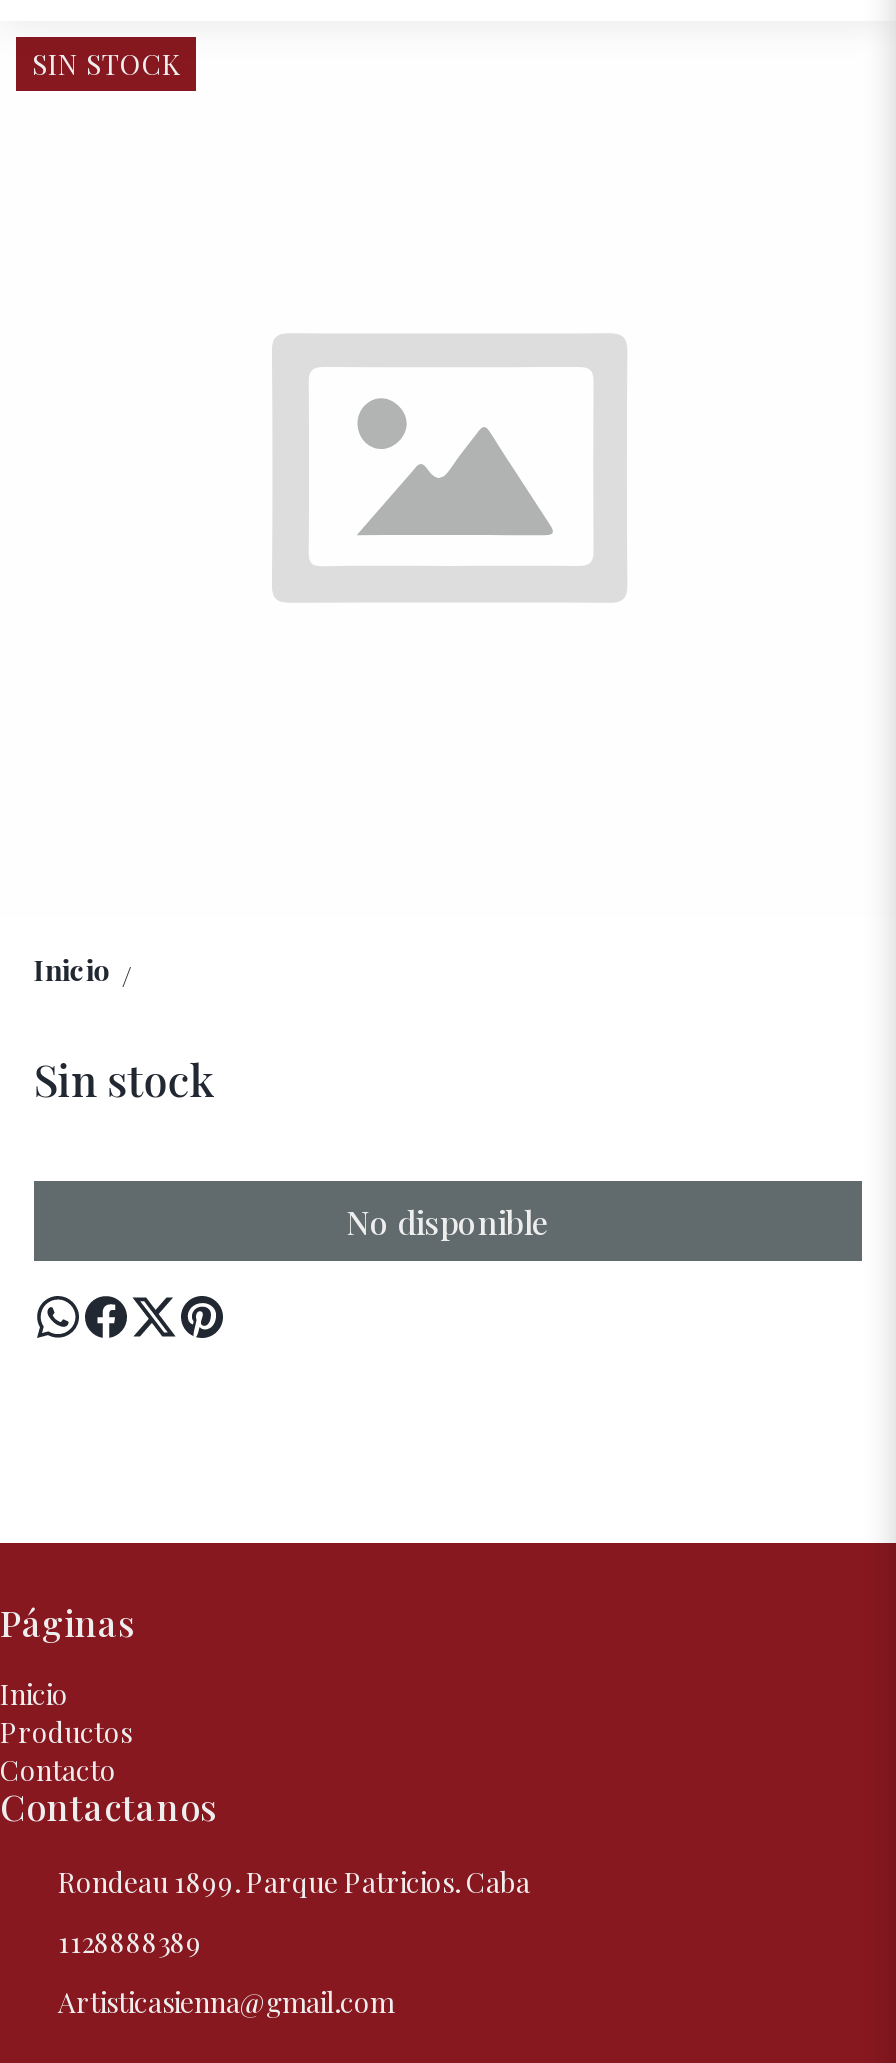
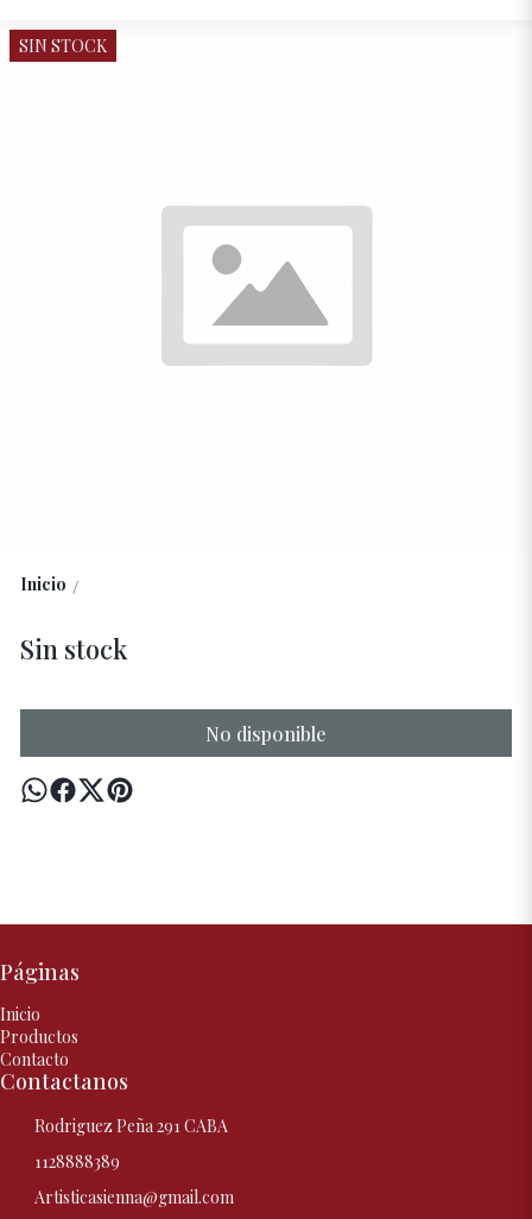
- Rondeau 1899. Parque Patricios. Caba
+ Rodriguez Peña 291 CABA
